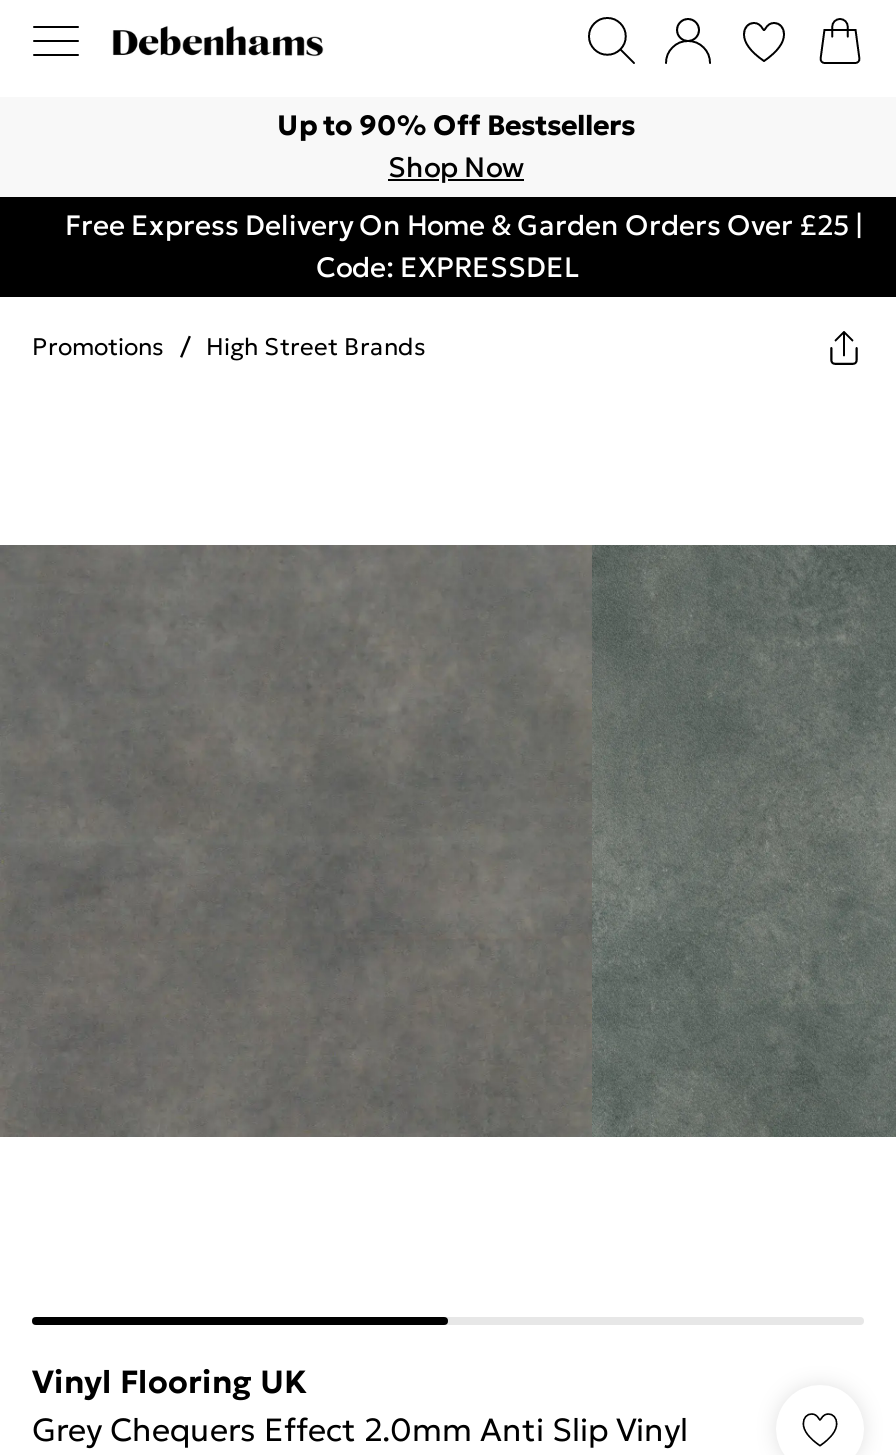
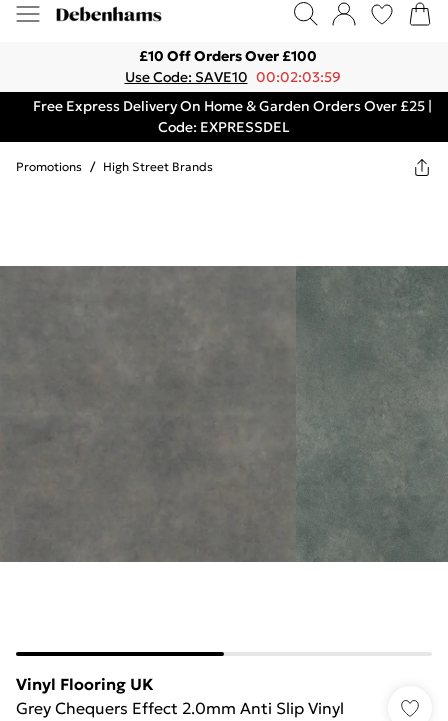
- Up to 90% Off Bestsellers
- Shop Now
+ £10 Off Orders Over £100
+ Use Code: SAVE10 00:02:03:59
